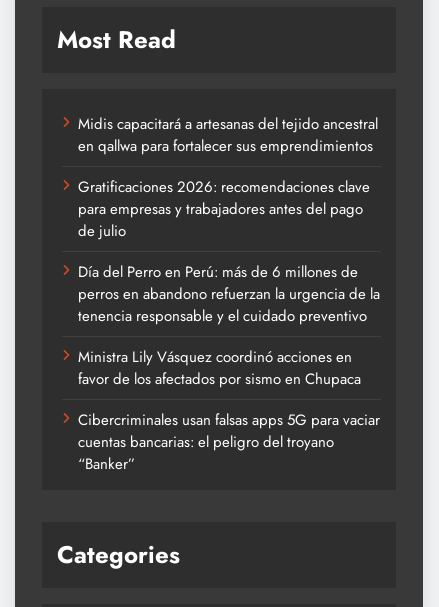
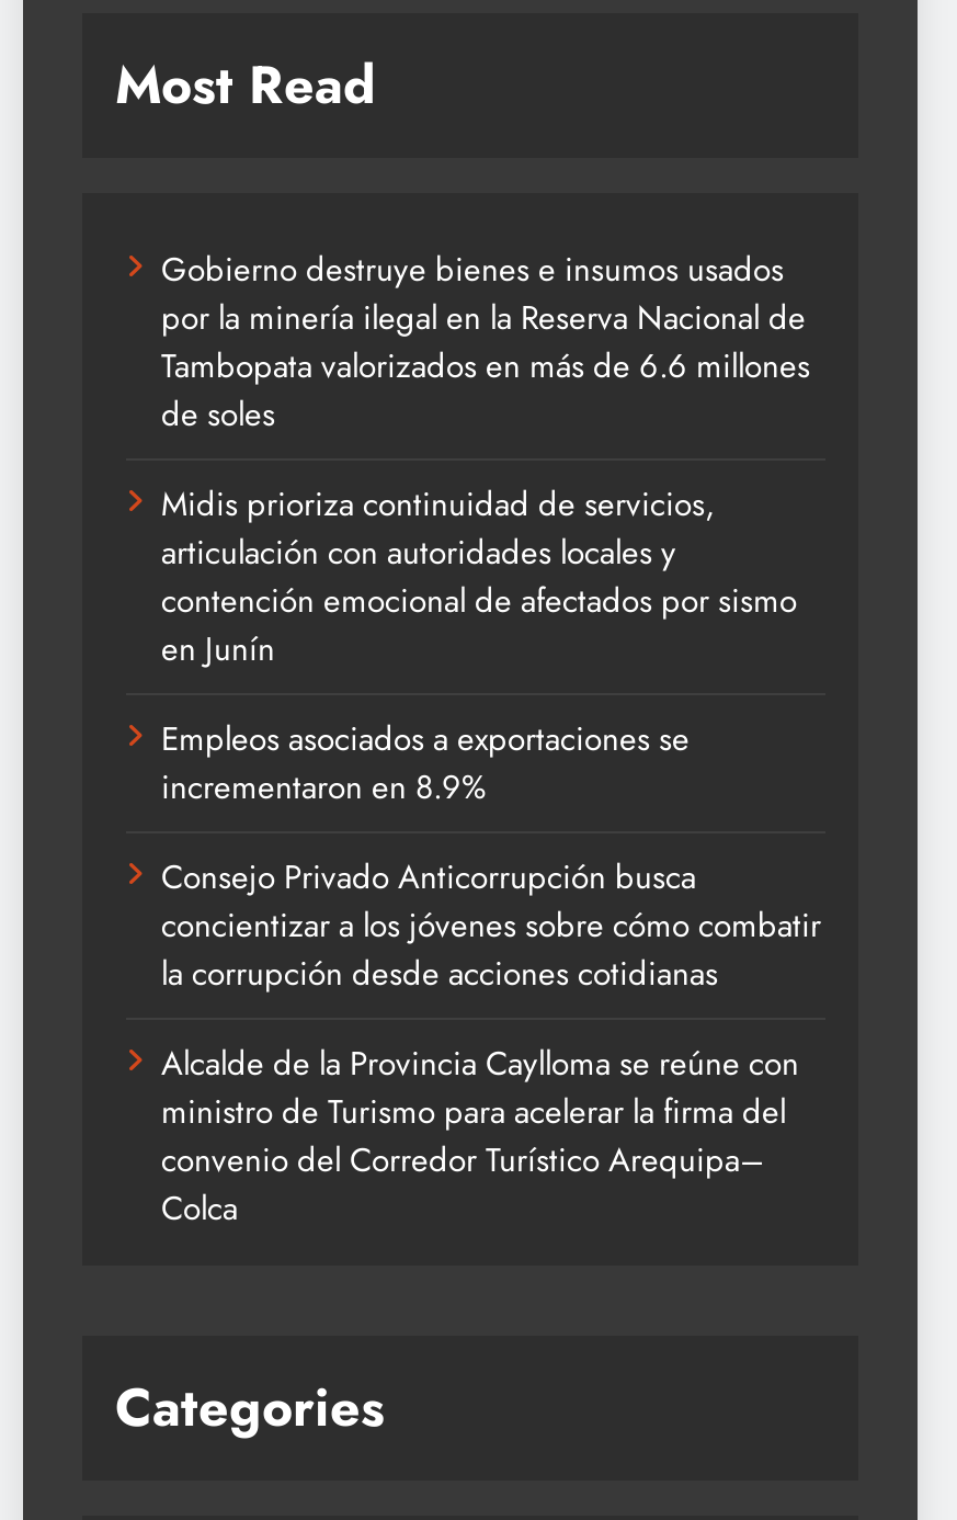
- Midis capacitará a artesanas del tejido ancestral
- en qallwa para fortalecer sus emprendimientos
+ Gobierno destruye bienes e insumos usados
+ por la minería ilegal en la Reserva Nacional de
+ Tambopata valorizados en más de 6.6 millones
+ de soles

- Gratificaciones 2026: recomendaciones clave
- para empresas y trabajadores antes del pago
- de julio
+ Midis prioriza continuidad de servicios,
+ articulación con autoridades locales y
+ contención emocional de afectados por sismo
+ en Junín

- Día del Perro en Perú: más de 6 millones de
- perros en abandono refuerzan la urgencia de la
- tenencia responsable y el cuidado preventivo
+ Empleos asociados a exportaciones se
+ incrementaron en 8.9%

- Ministra Lily Vásquez coordinó acciones en
- favor de los afectados por sismo en Chupaca
+ Consejo Privado Anticorrupción busca
+ concientizar a los jóvenes sobre cómo combatir
+ la corrupción desde acciones cotidianas

- Cibercriminales usan falsas apps 5G para vaciar
- cuentas bancarias: el peligro del troyano
- “Banker”
+ Alcalde de la Provincia Caylloma se reúne con
+ ministro de Turismo para acelerar la firma del
+ convenio del Corredor Turístico Arequipa–
+ Colca
